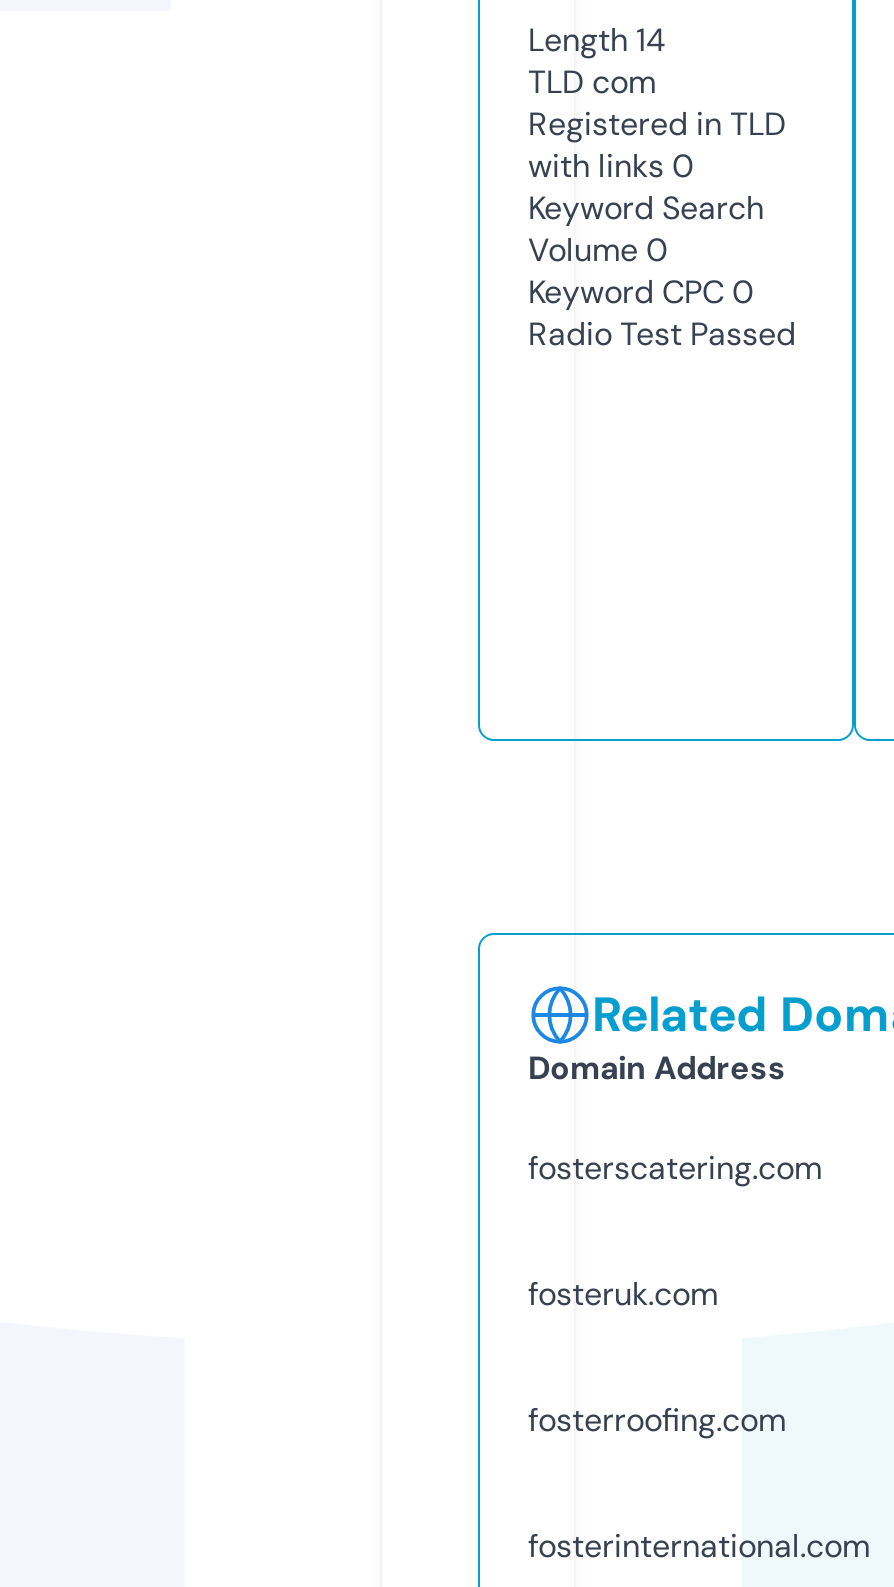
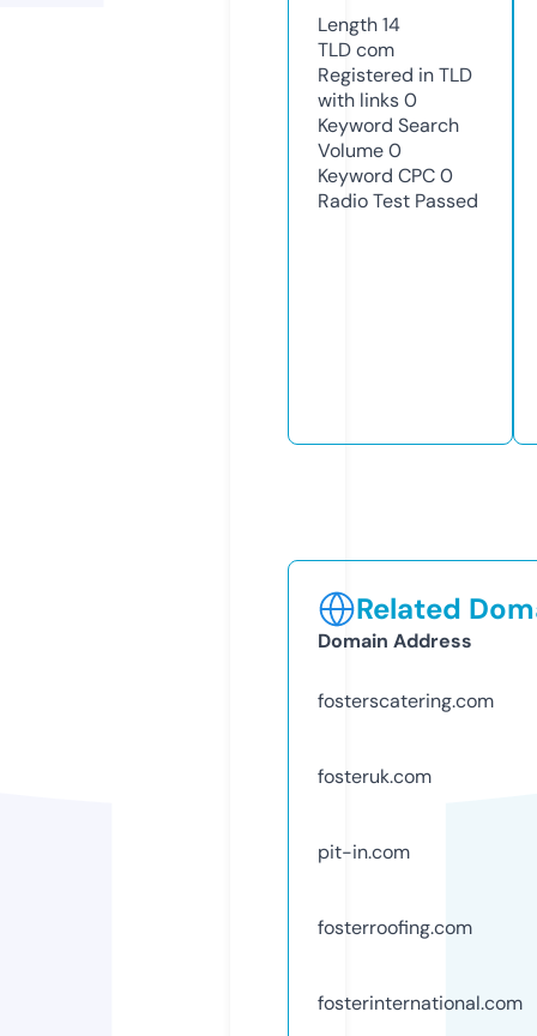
+ pit-in.com
